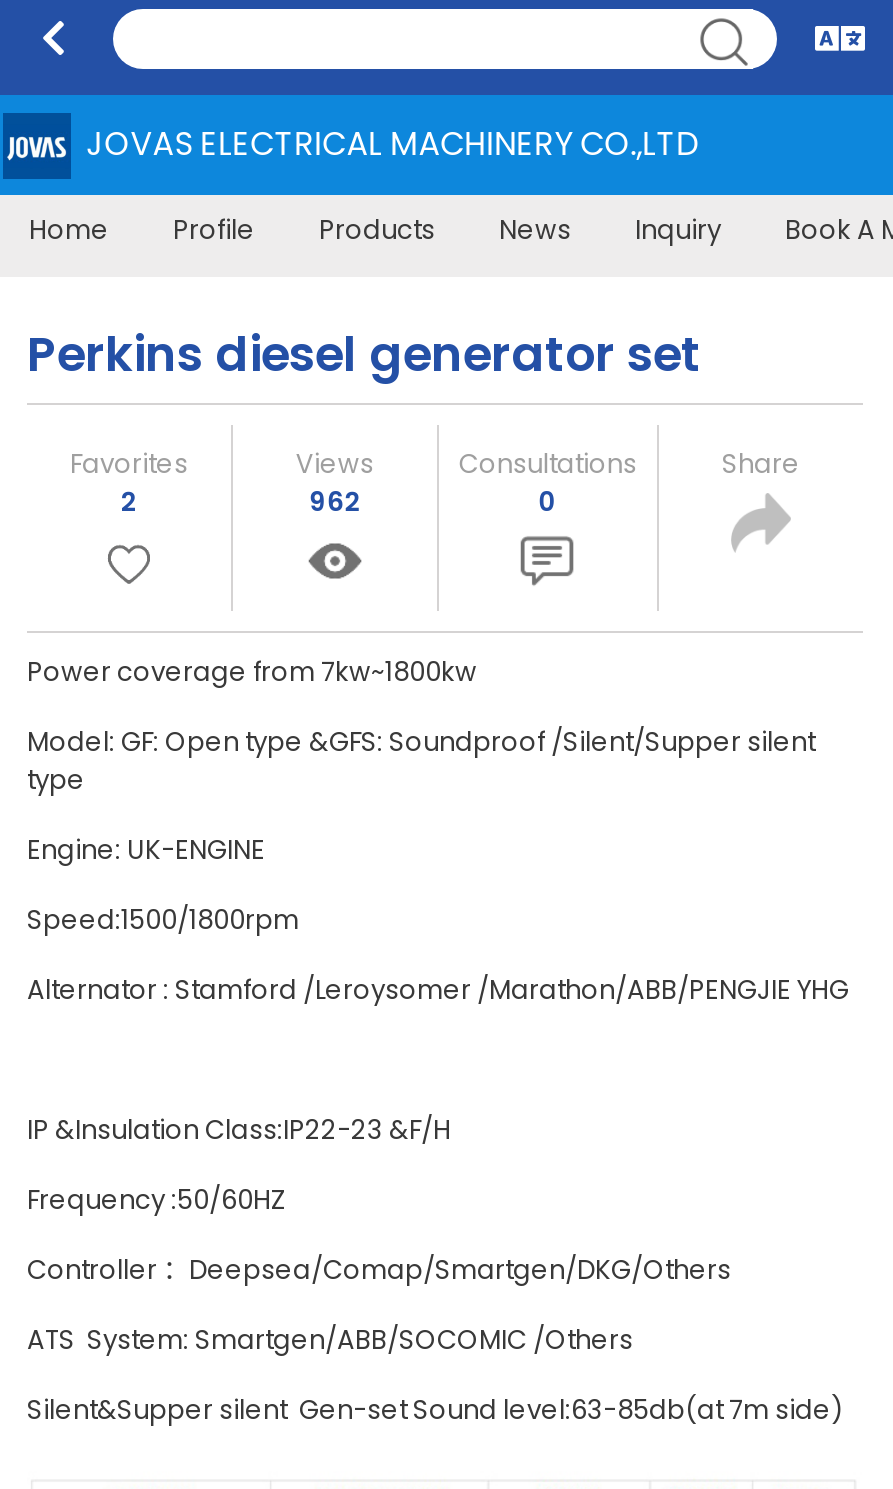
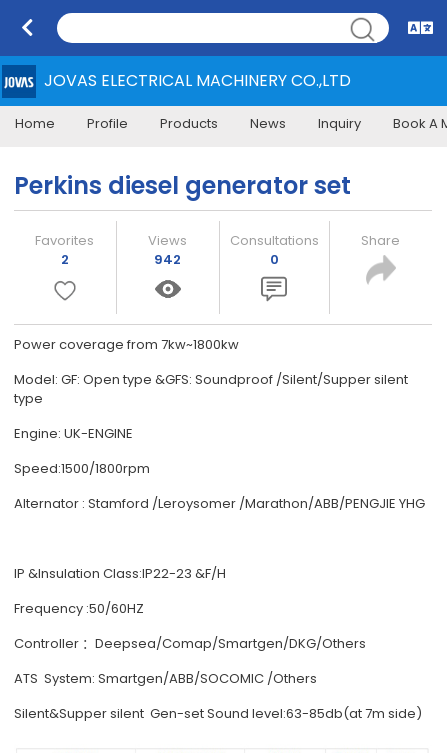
- 962
+ 942
